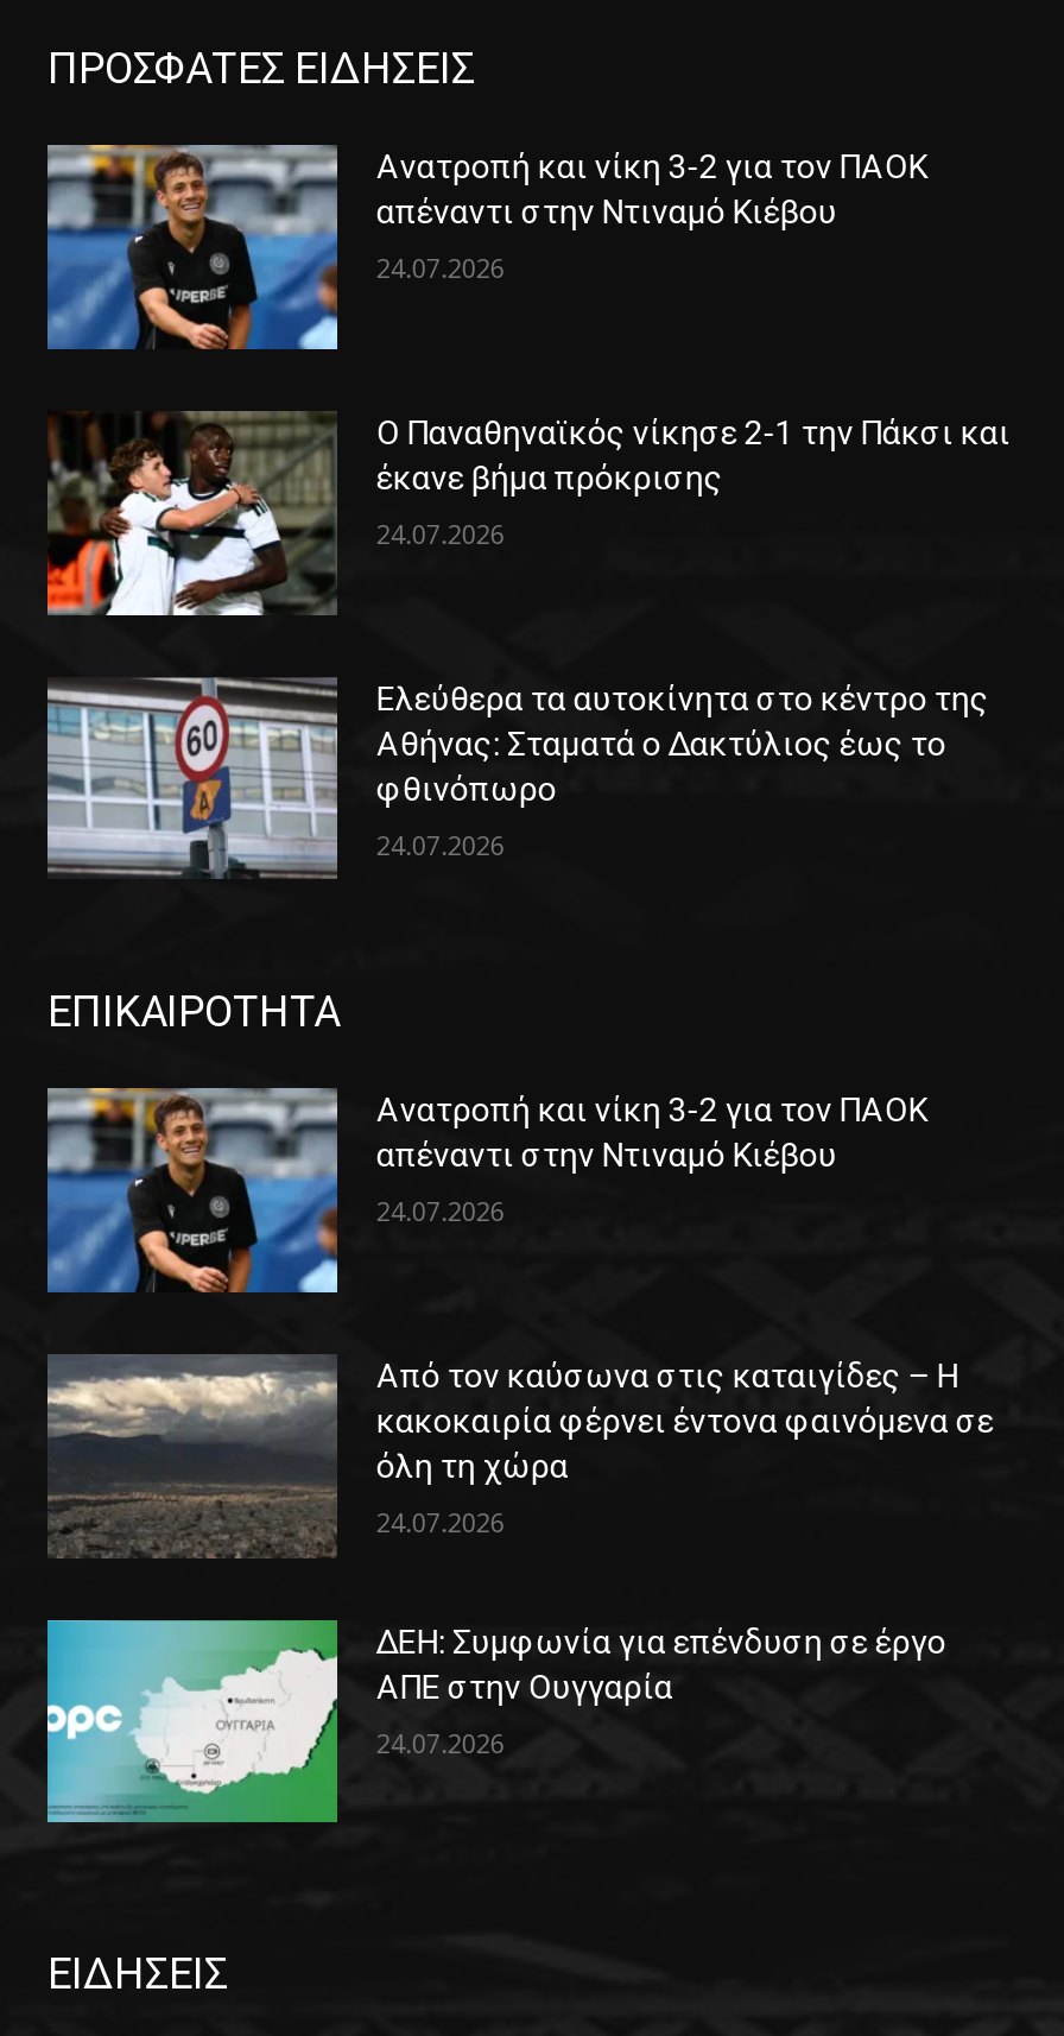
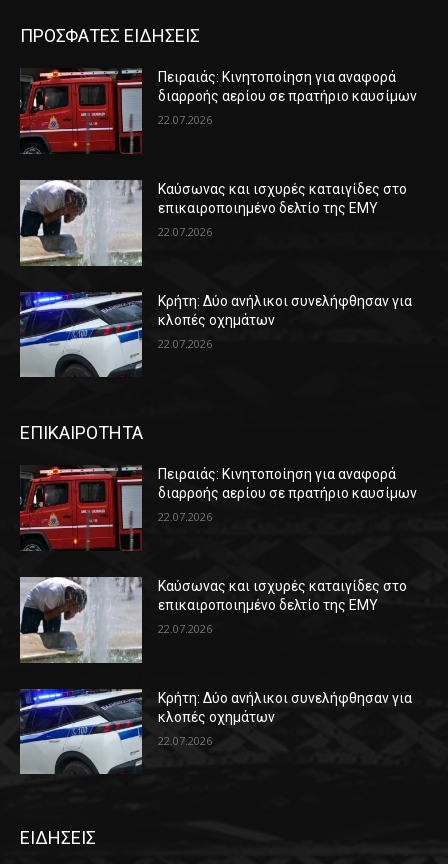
- [image]
- Ανατροπή και νίκη 3-2 για τον ΠΑΟΚ
- απέναντι στην Ντιναμό Κιέβου
+ [image]
+ Πειραιάς: Κινητοποίηση για αναφορά
+ διαρροής αερίου σε πρατήριο καυσίμων

- 24.07.2026
+ 22.07.2026

- [image]
- Ο Παναθηναϊκός νίκησε 2-1 την Πάκσι και
- έκανε βήμα πρόκρισης
+ [image]
+ Καύσωνας και ισχυρές καταιγίδες στο
+ επικαιροποιημένο δελτίο της ΕΜΥ

- 24.07.2026
+ 22.07.2026

- [image]
- Ελεύθερα τα αυτοκίνητα στο κέντρο της
- Αθήνας: Σταματά ο Δακτύλιος έως το
- φθινόπωρο
+ [image]
+ Κρήτη: Δύο ανήλικοι συνελήφθησαν για
+ κλοπές οχημάτων

- 24.07.2026
+ 22.07.2026

- [image]
- Ανατροπή και νίκη 3-2 για τον ΠΑΟΚ
- απέναντι στην Ντιναμό Κιέβου
+ [image]
+ Πειραιάς: Κινητοποίηση για αναφορά
+ διαρροής αερίου σε πρατήριο καυσίμων

- 24.07.2026
+ 22.07.2026

- [image]
- Από τον καύσωνα στις καταιγίδες – Η
- κακοκαιρία φέρνει έντονα φαινόμενα σε
- όλη τη χώρα
+ [image]
+ Καύσωνας και ισχυρές καταιγίδες στο
+ επικαιροποιημένο δελτίο της ΕΜΥ

- 24.07.2026
+ 22.07.2026

- [image]
- ΔΕΗ: Συμφωνία για επένδυση σε έργο
- ΑΠΕ στην Ουγγαρία
+ [image]
+ Κρήτη: Δύο ανήλικοι συνελήφθησαν για
+ κλοπές οχημάτων

- 24.07.2026
+ 22.07.2026
